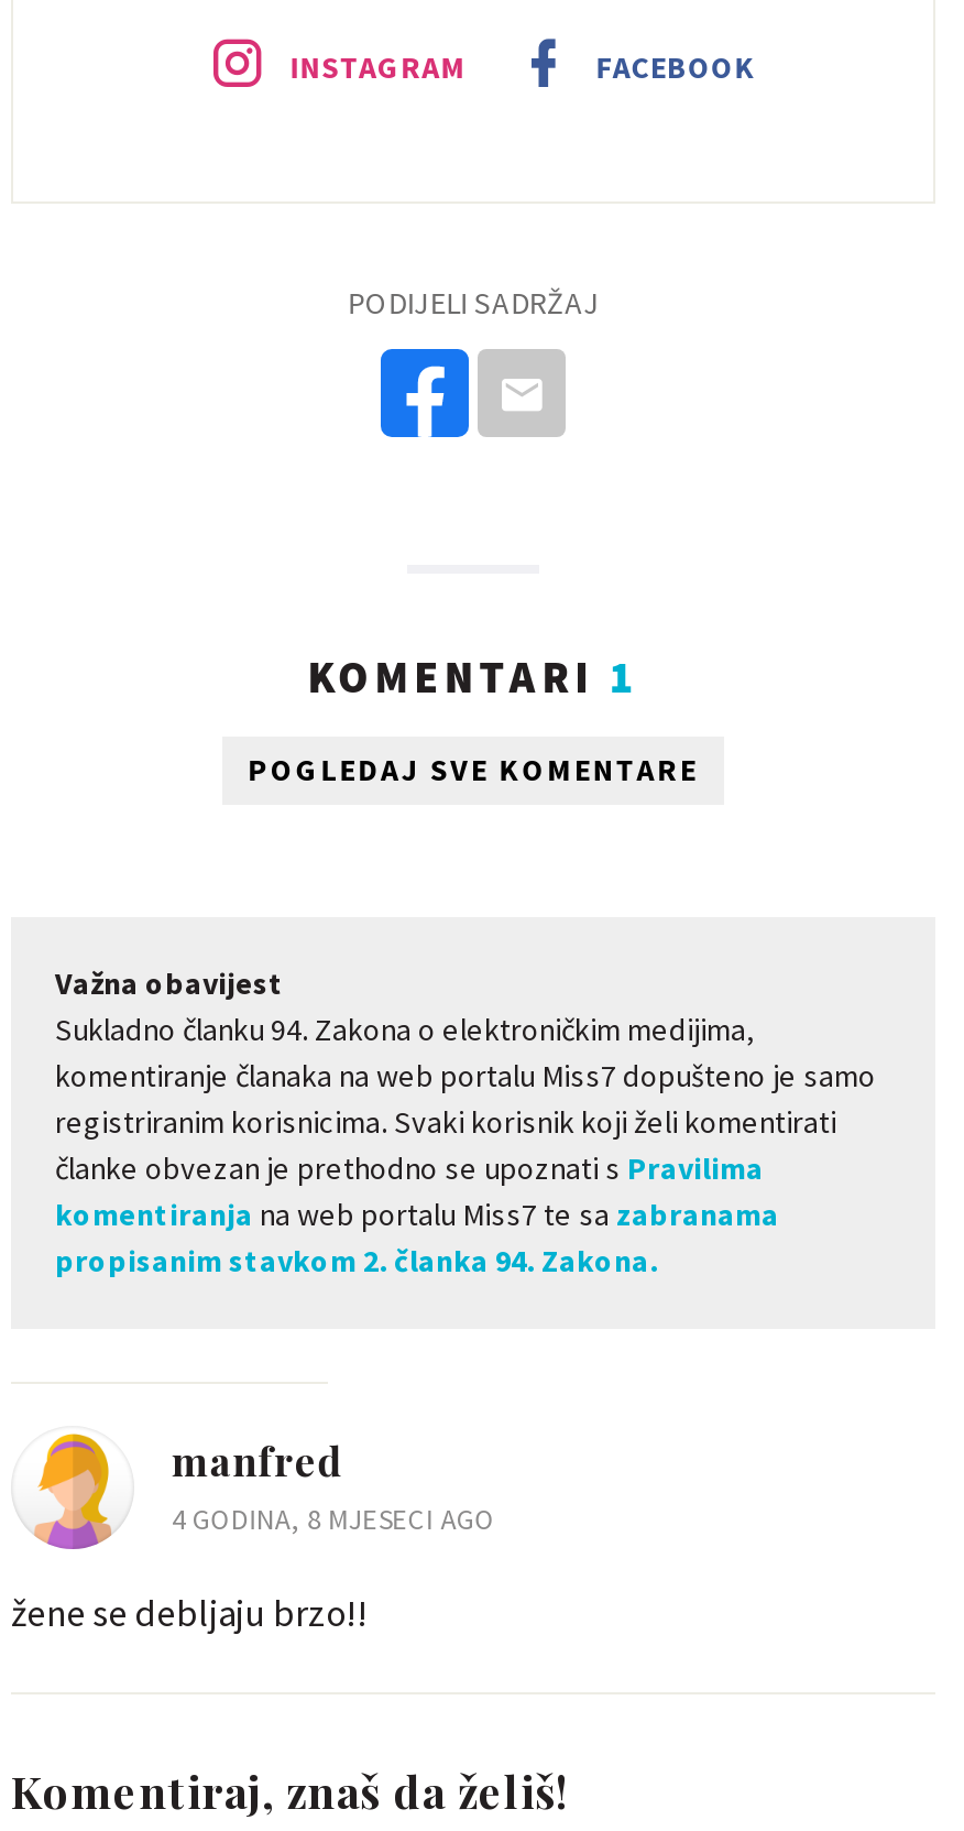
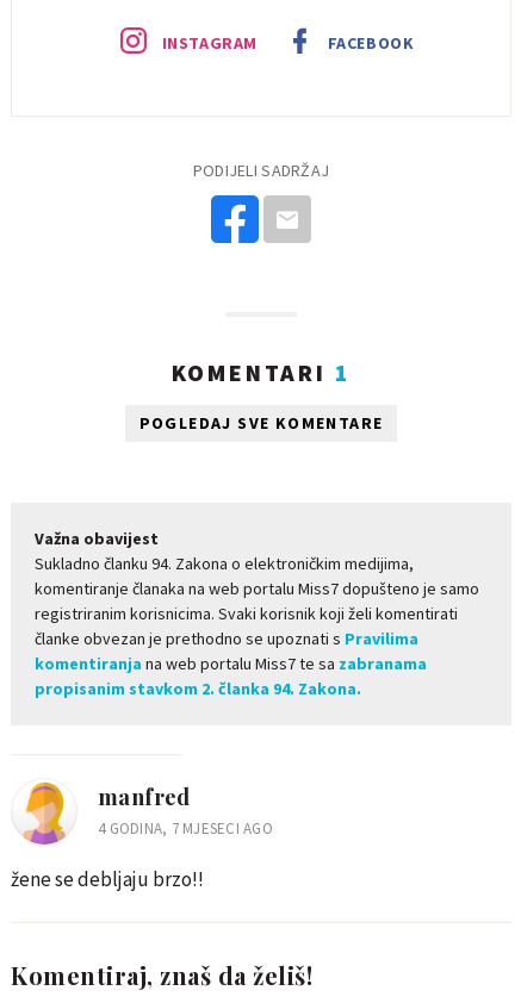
- 4 GODINA, 8 MJESECI AGO
+ 4 GODINA, 7 MJESECI AGO
